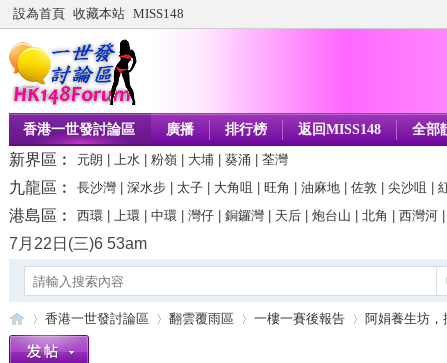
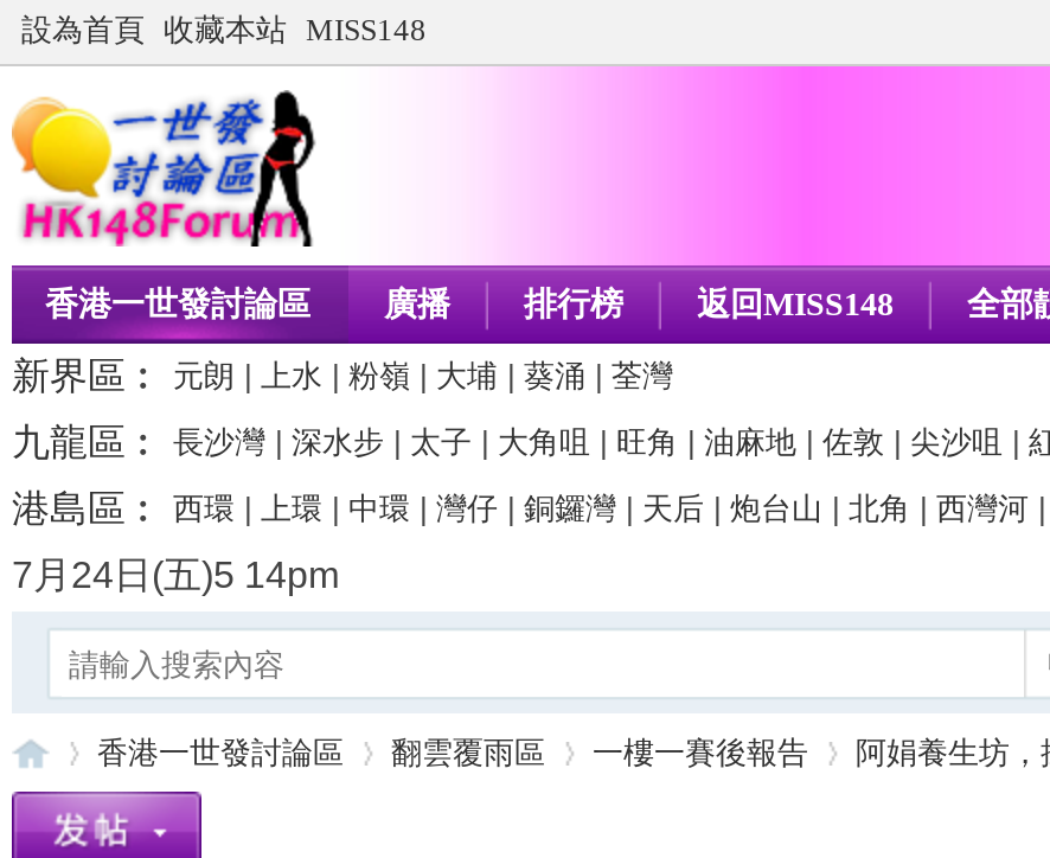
- 7月22日(三)6:53am
+ 7月24日(五)5: 14pm
